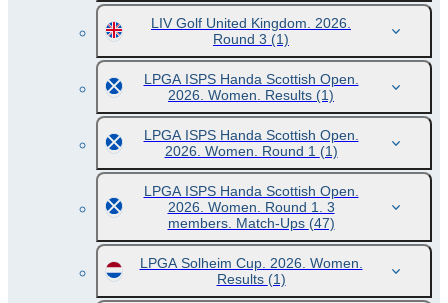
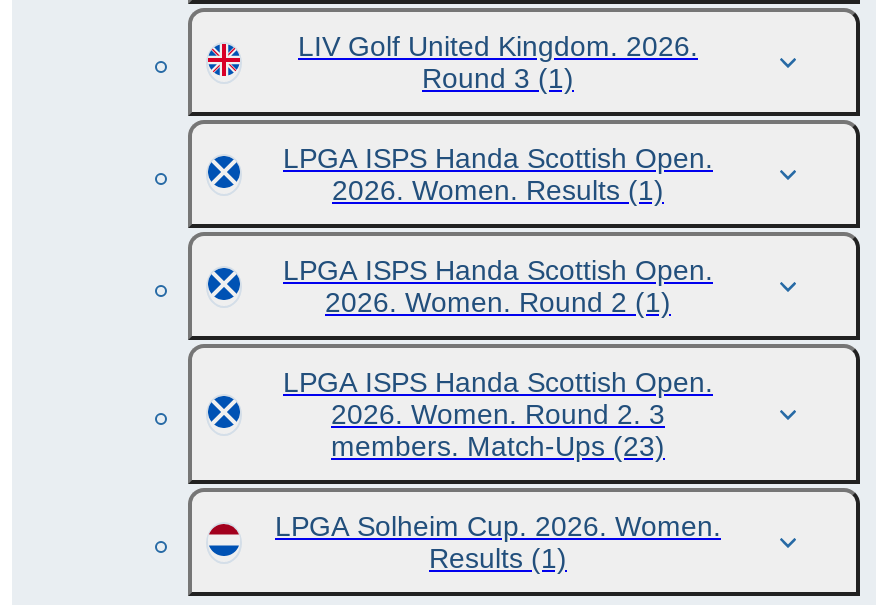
- 2026. Women. Round 1 (1)
+ 2026. Women. Round 2 (1)

- 2026. Women. Round 1. 3
+ 2026. Women. Round 2. 3

- members. Match-Ups (47)
+ members. Match-Ups (23)
